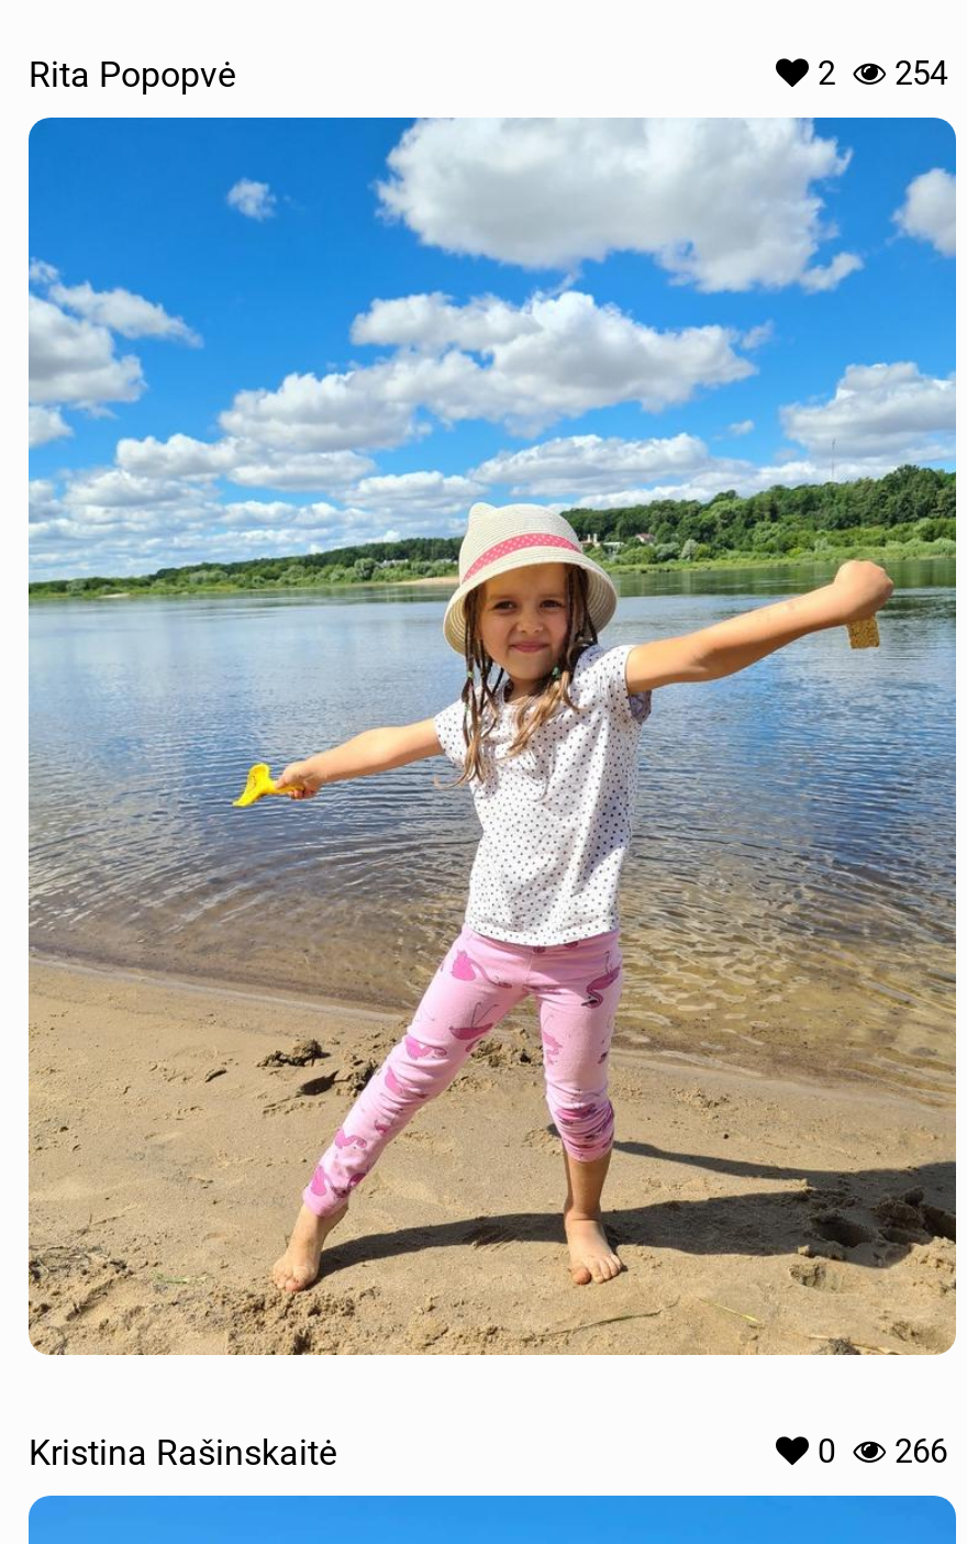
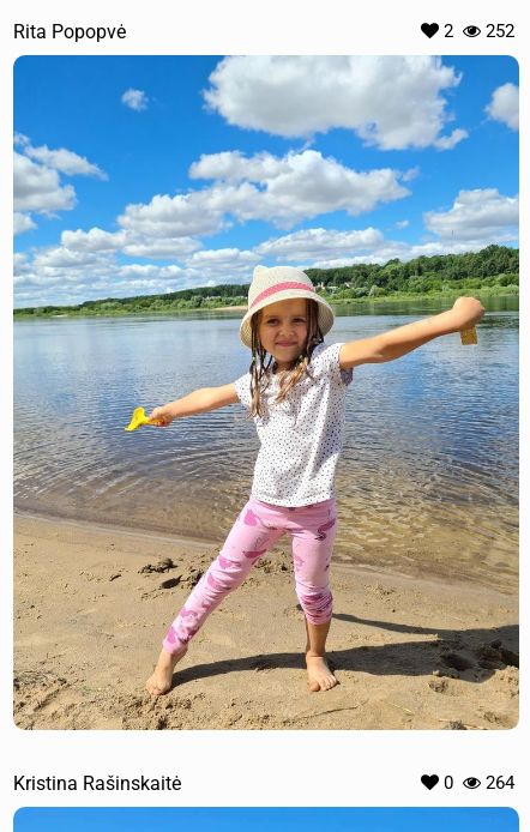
- 2 254
+ 2 252

- 0 266
+ 0 264
